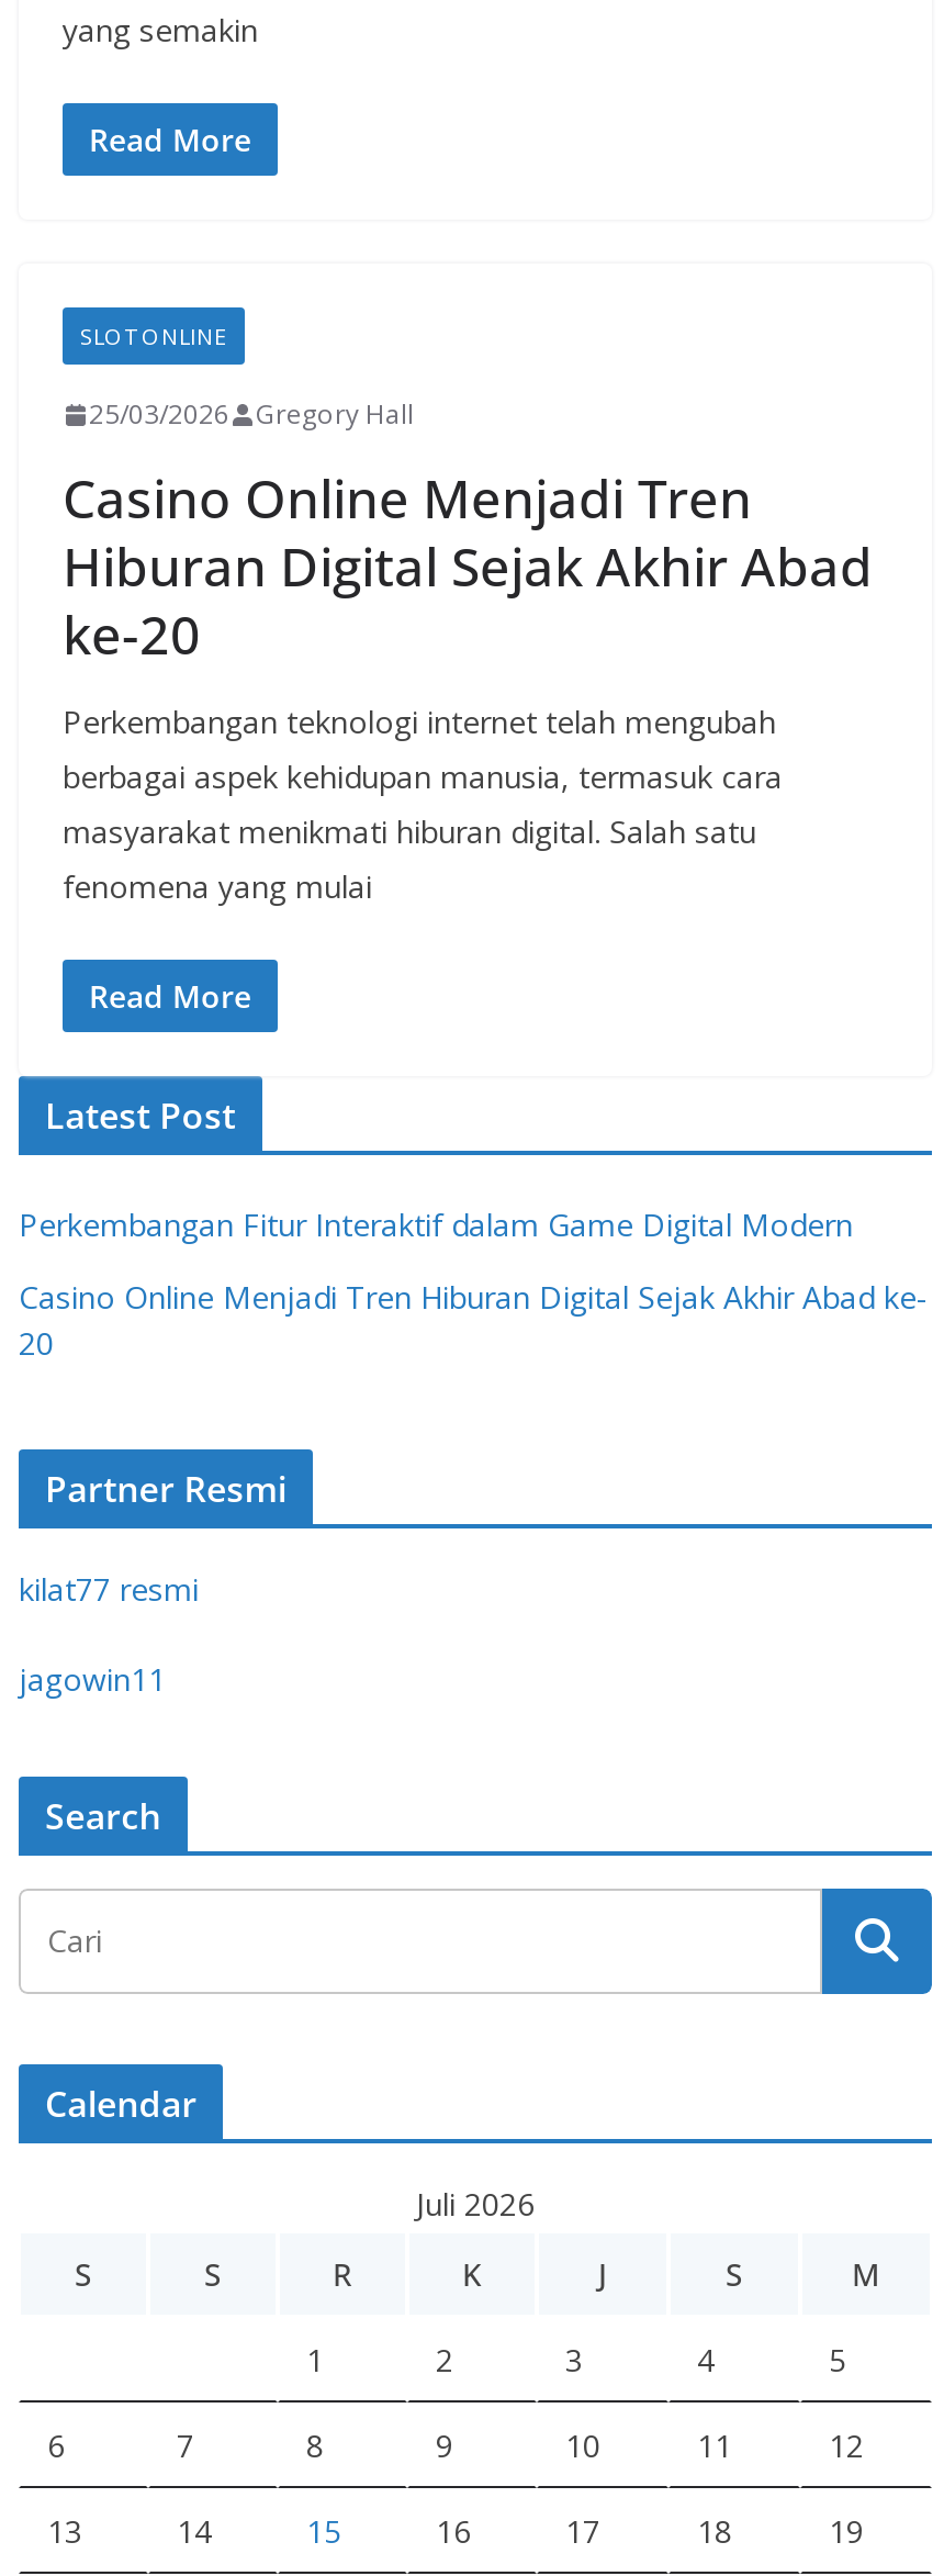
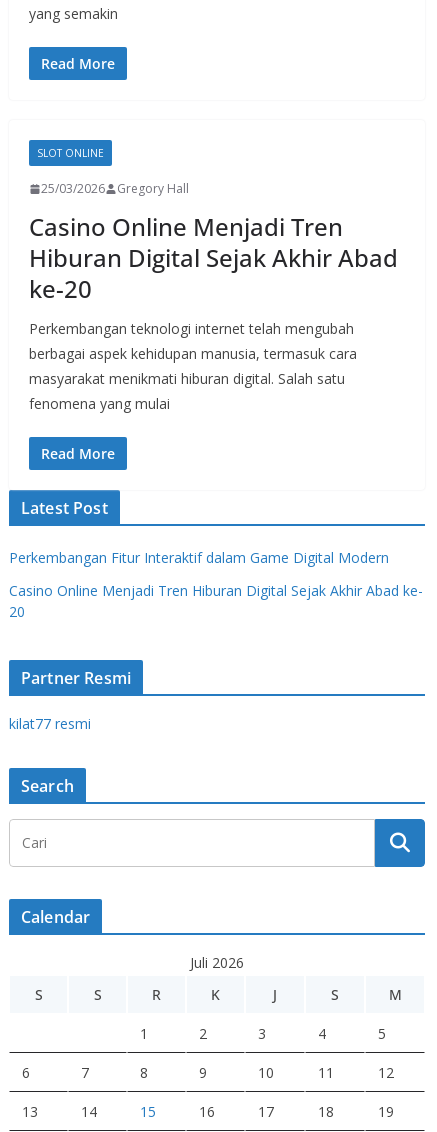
- jagowin11
